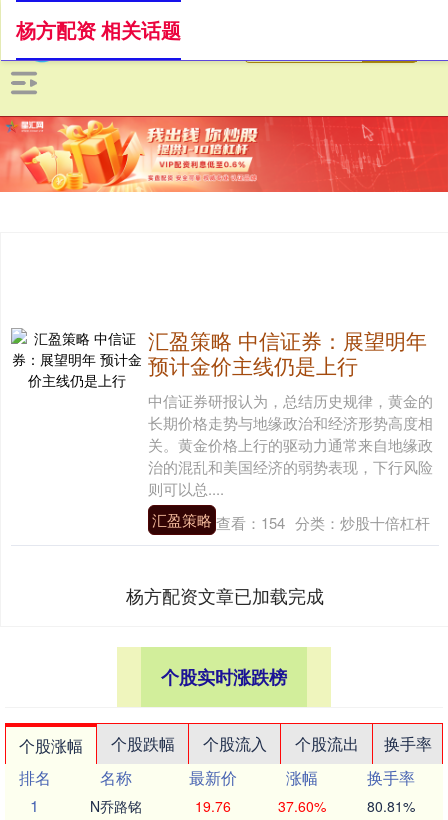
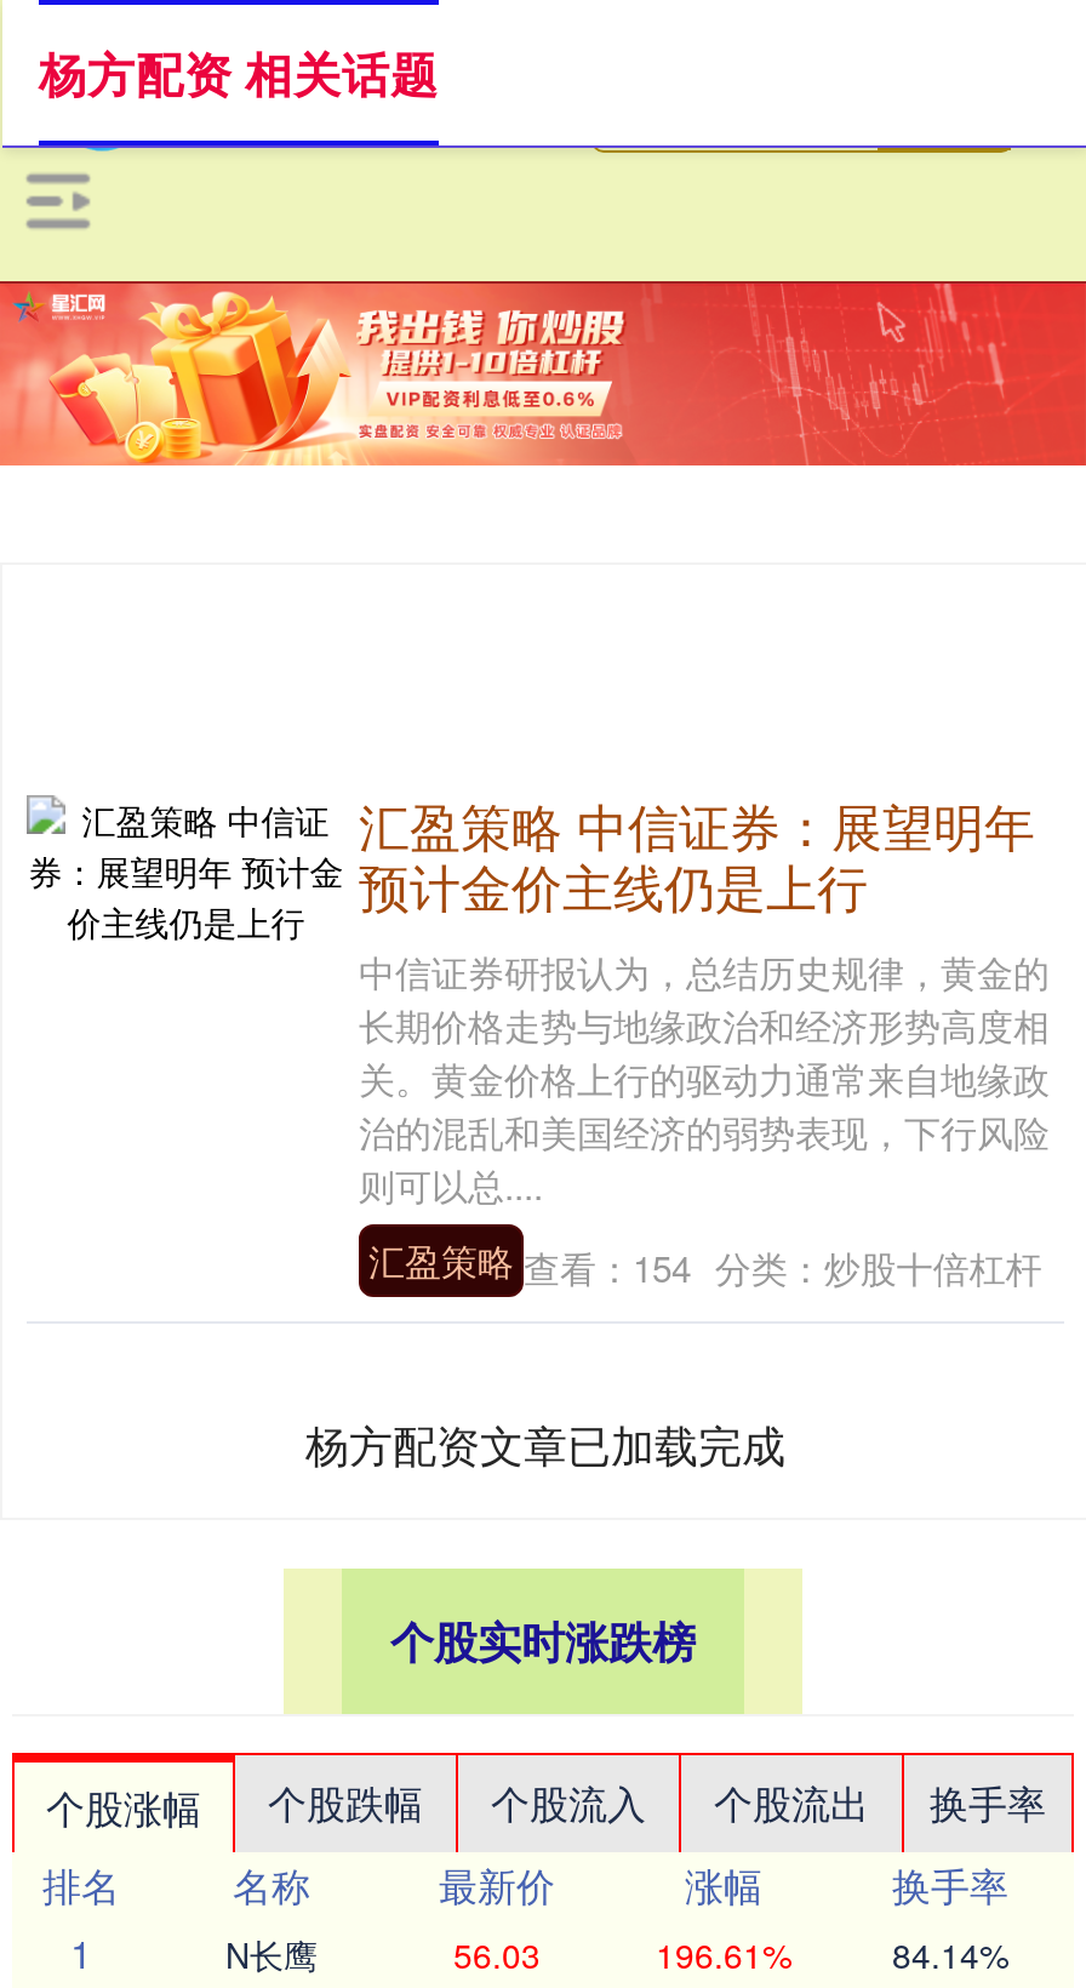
- N乔路铭
- 19.76
- 37.60%
- 80.81%
+ N长鹰
+ 56.03
+ 196.61%
+ 84.14%
